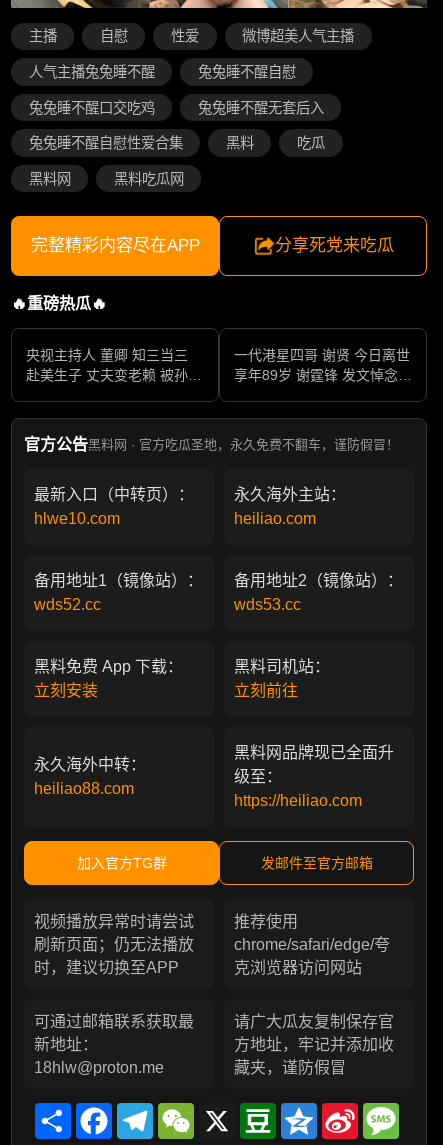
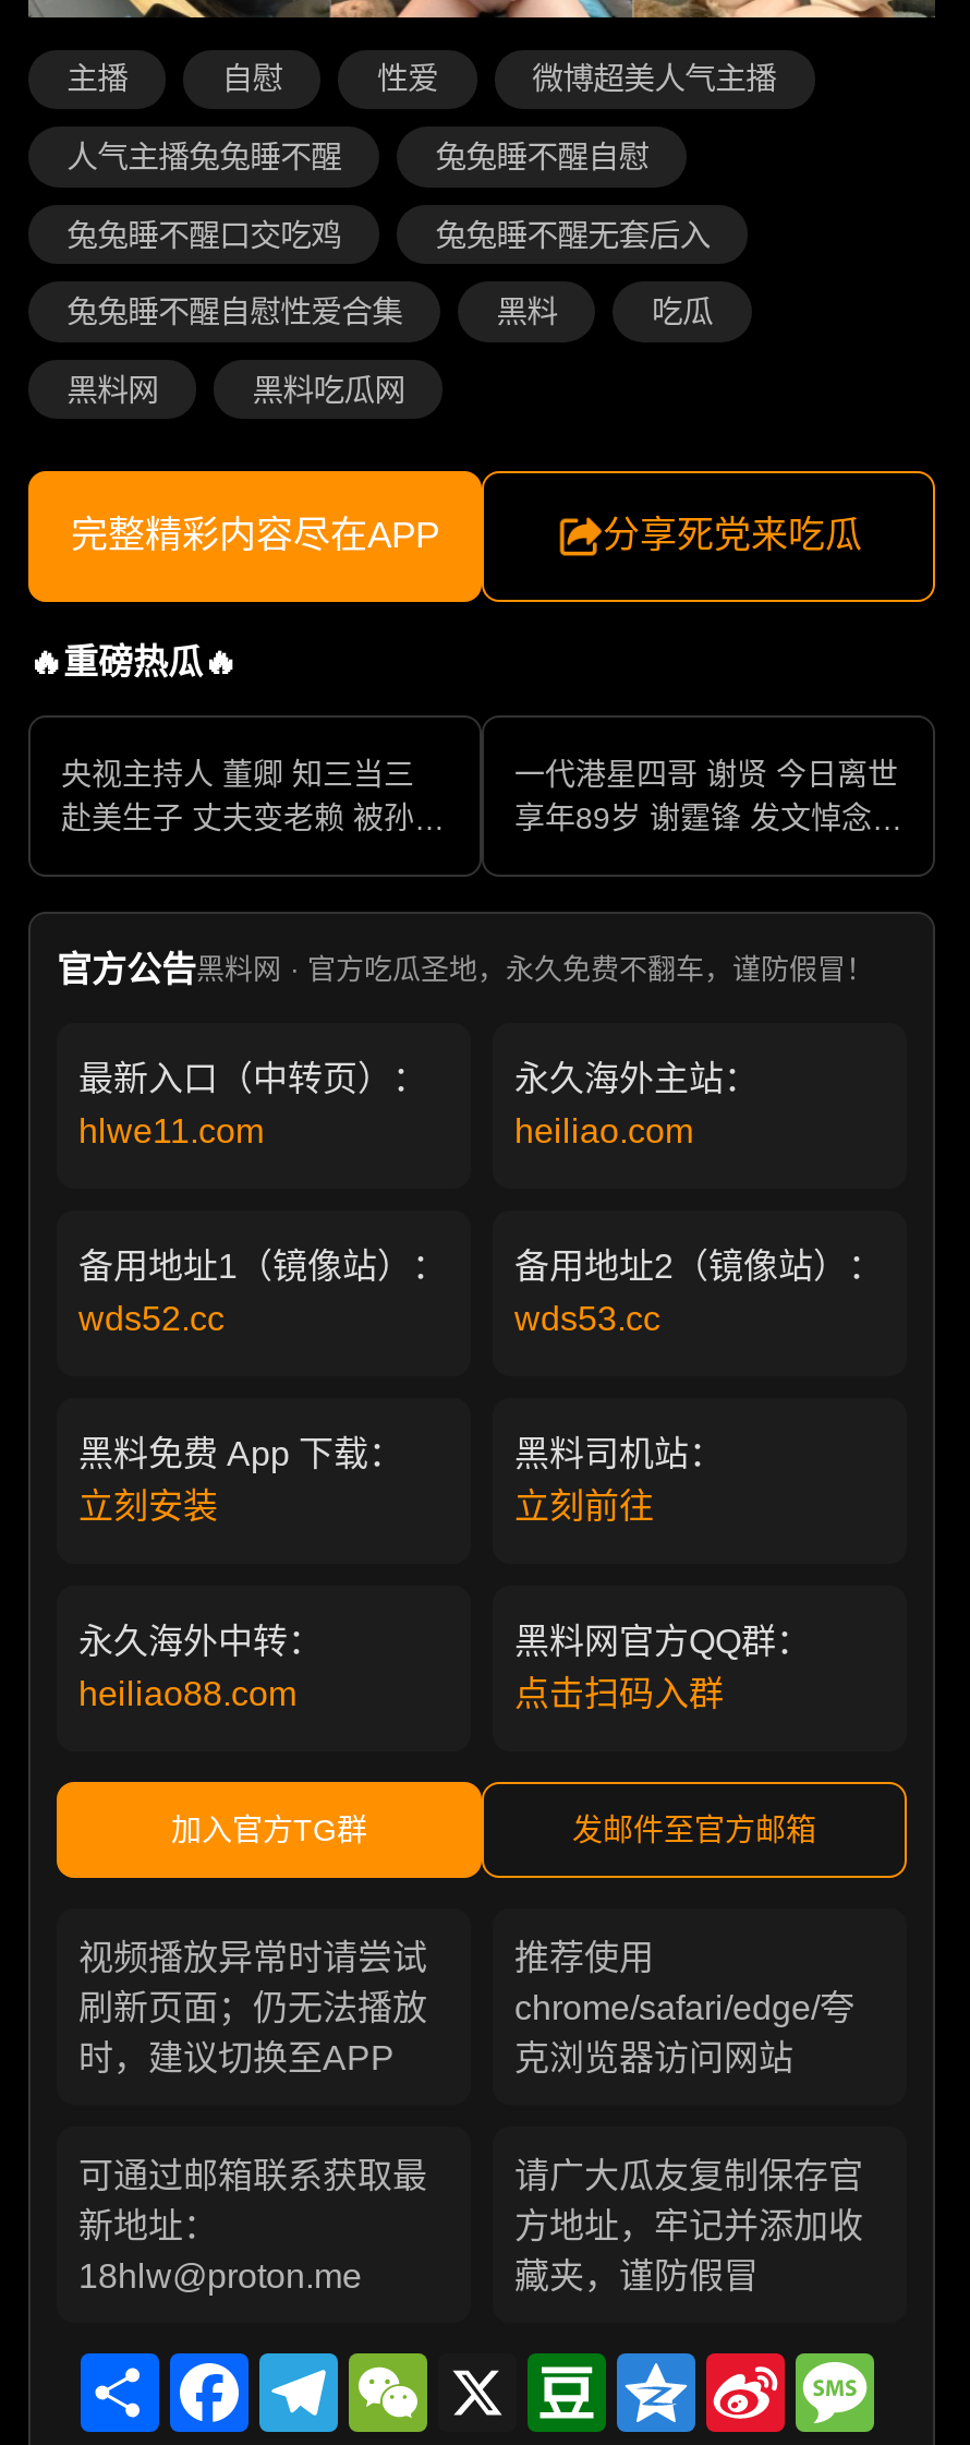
- hlwe10.com
+ hlwe11.com

- 黑料网品牌现已全面升
- 级至：
- https://heiliao.com
+ 黑料网官方QQ群：
+ 点击扫码入群
